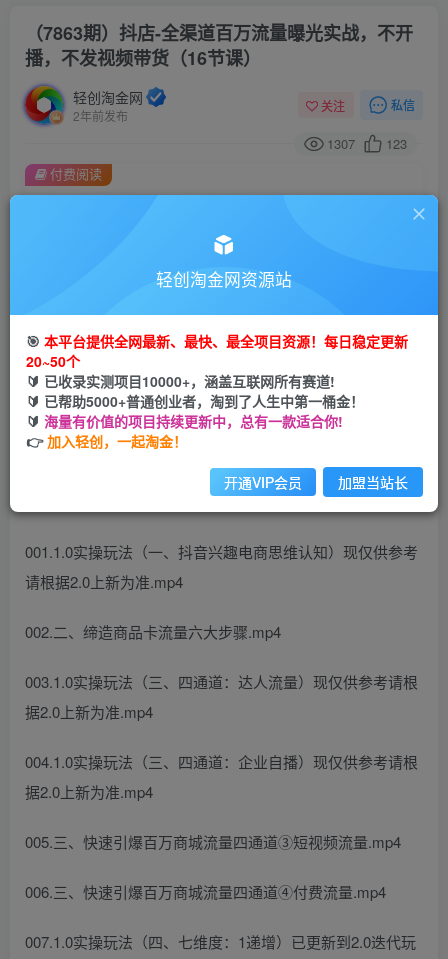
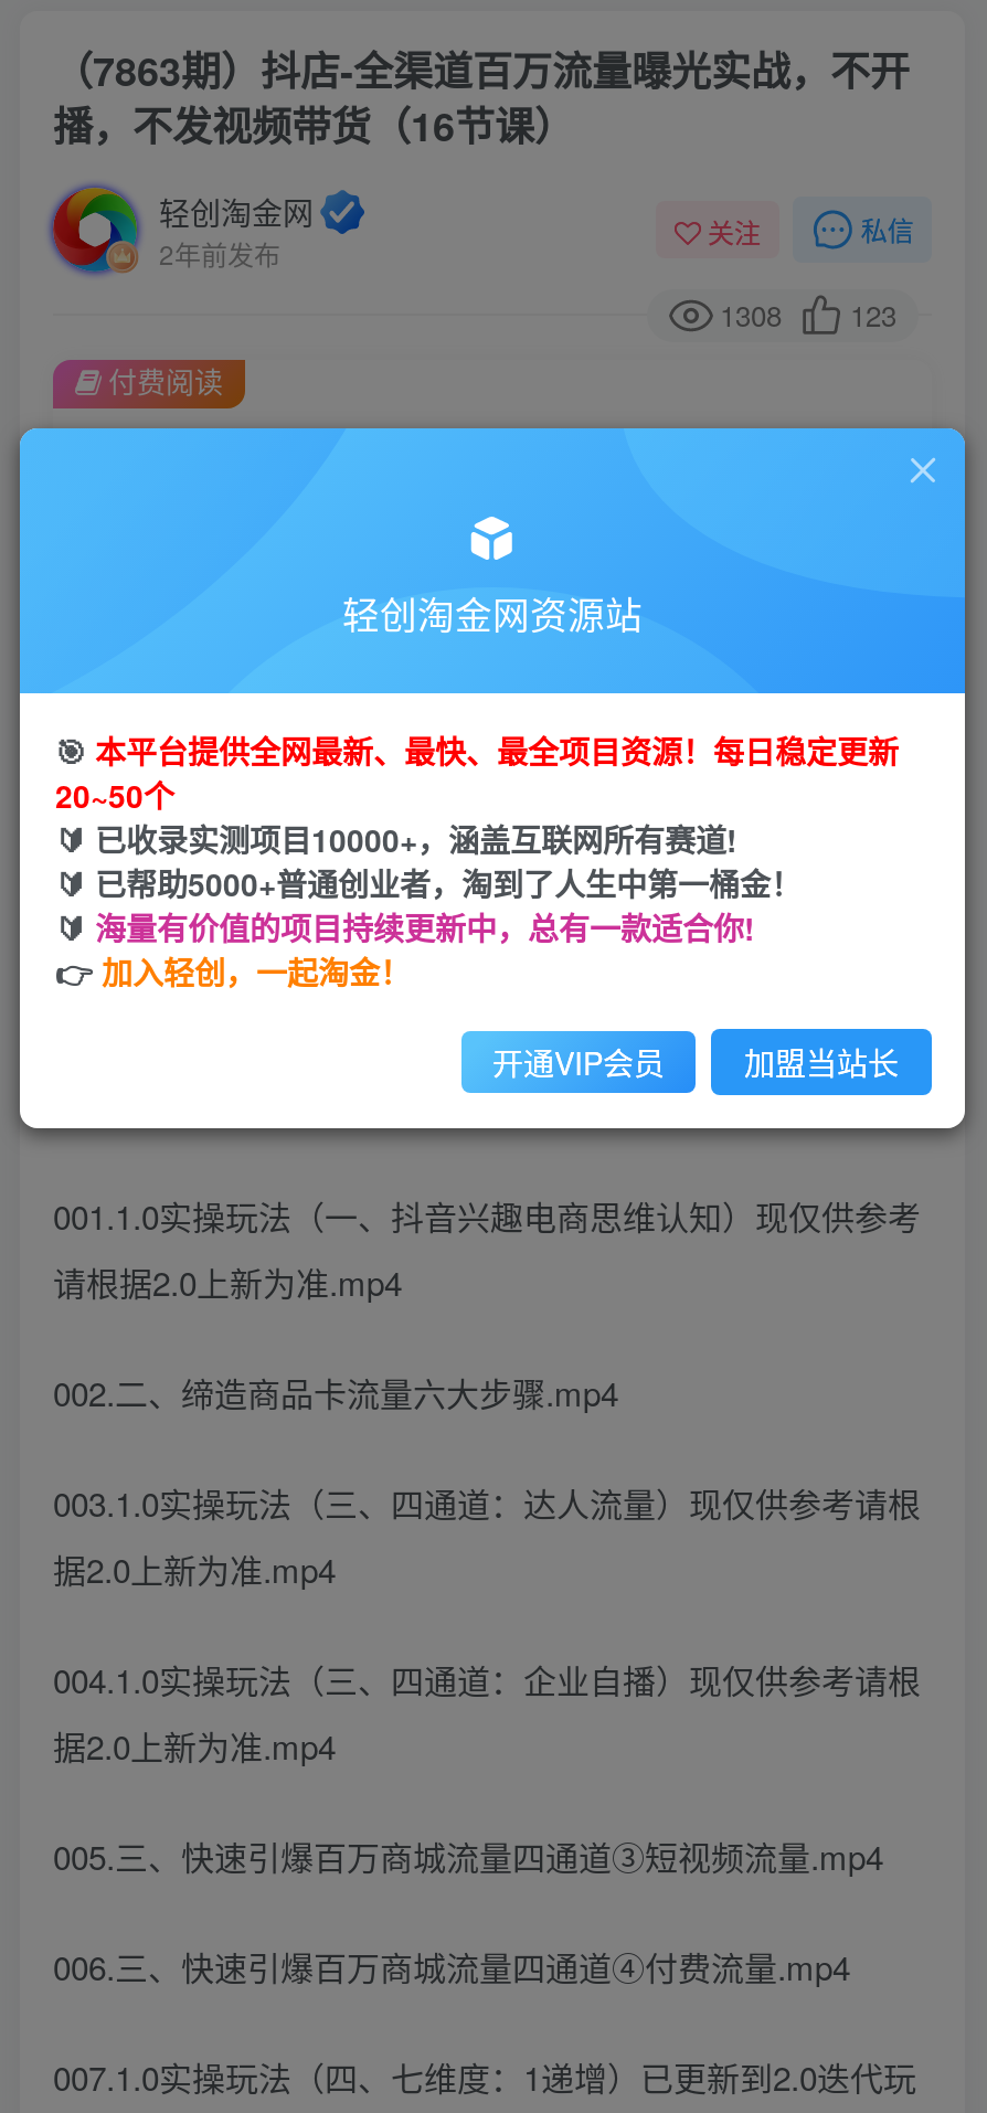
- 1307 123
+ 1308 123
